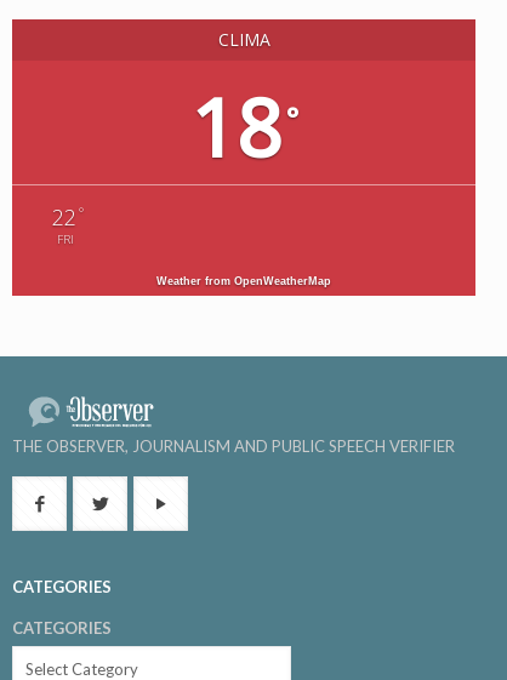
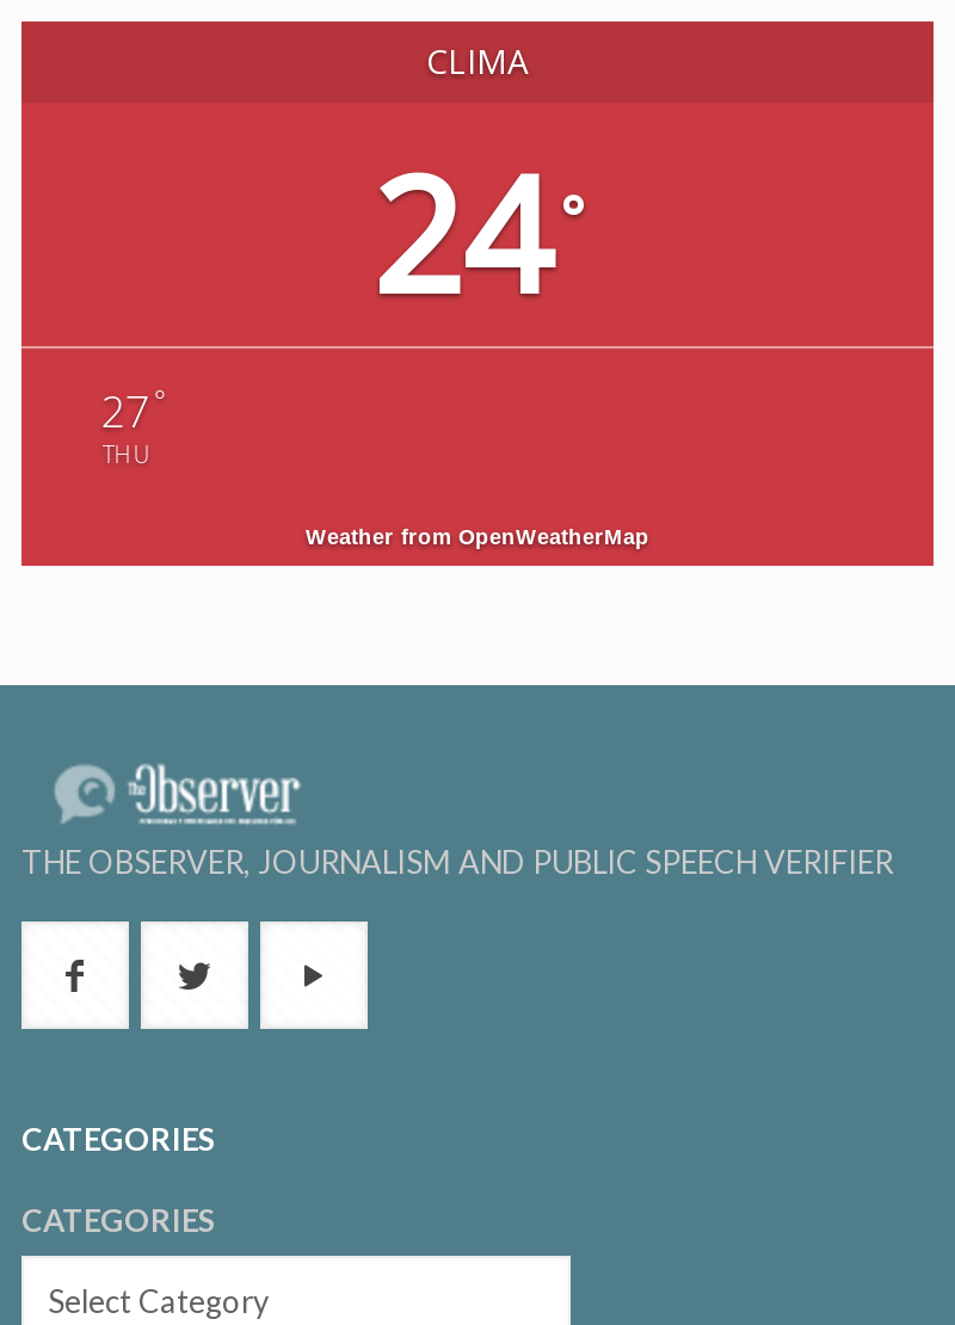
- 18 °
- 22 °
- FRI
+ 24 °
+ 27 °
+ THU
